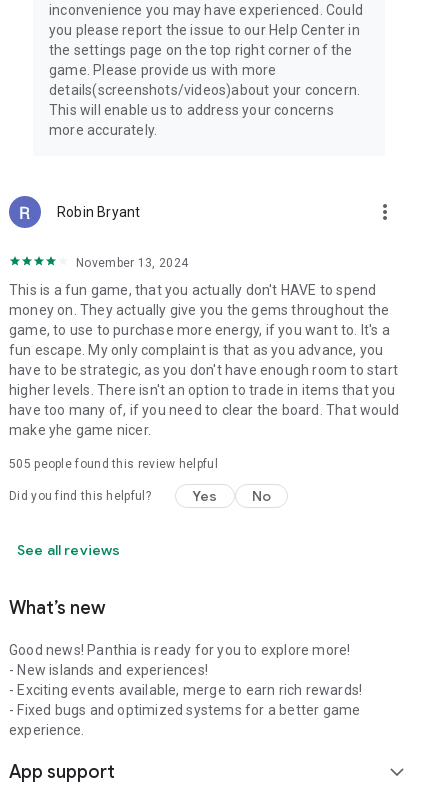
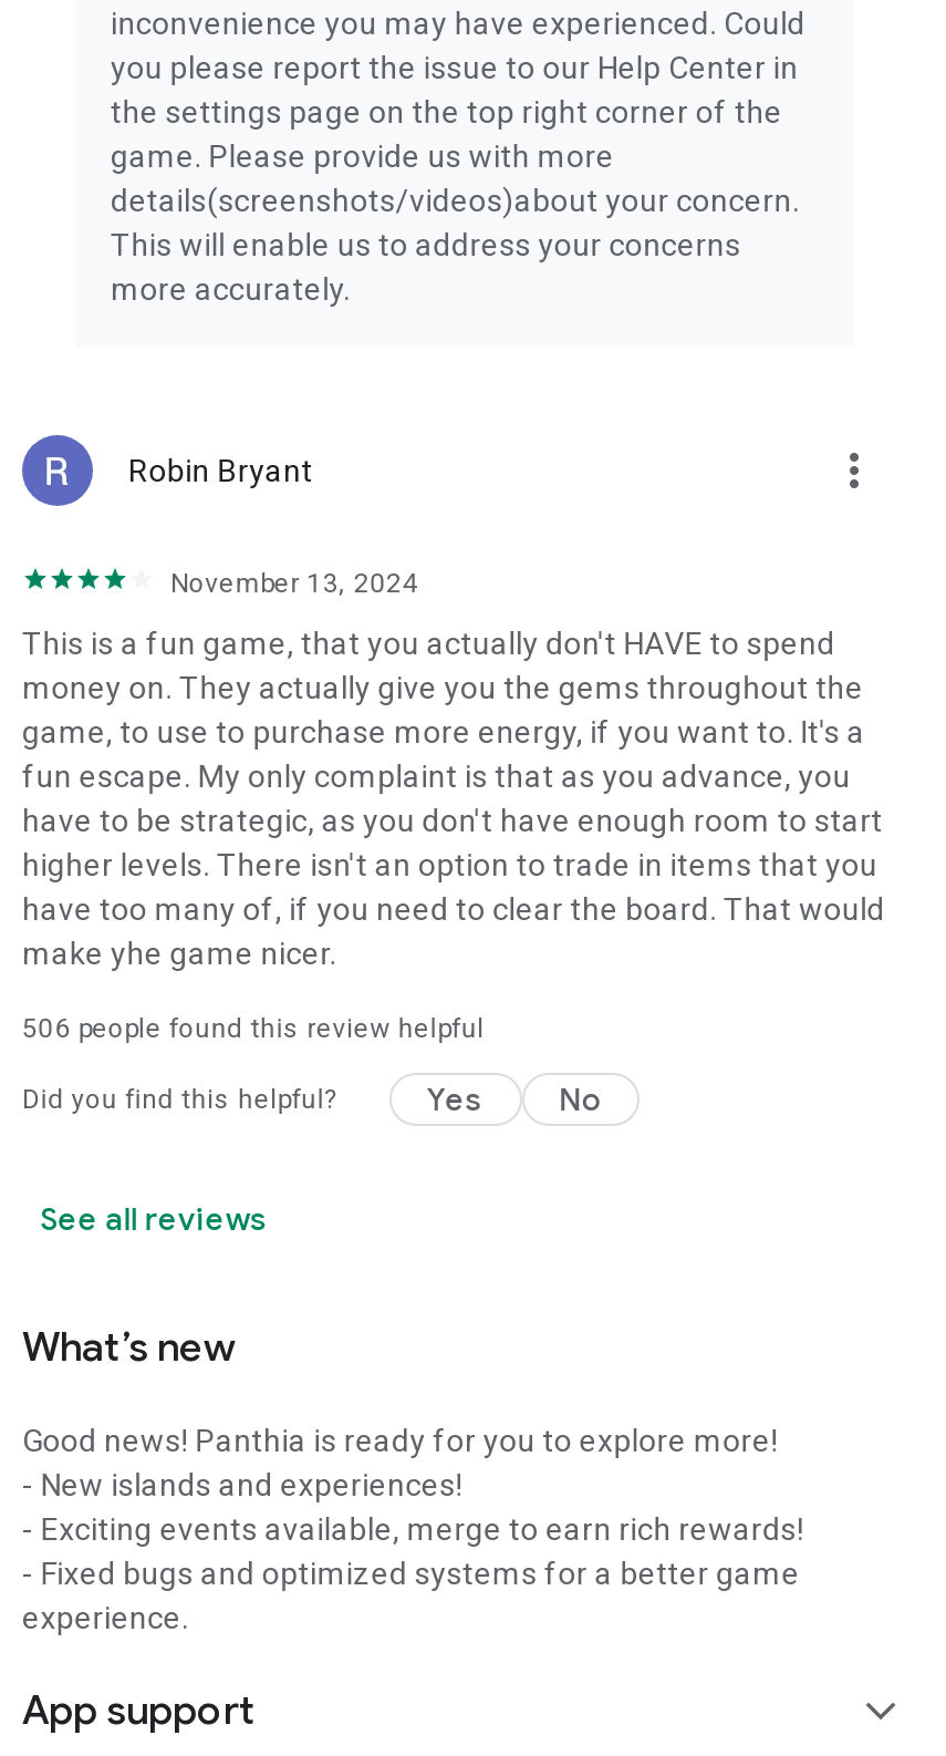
- 505 people found this review helpful
+ 506 people found this review helpful
